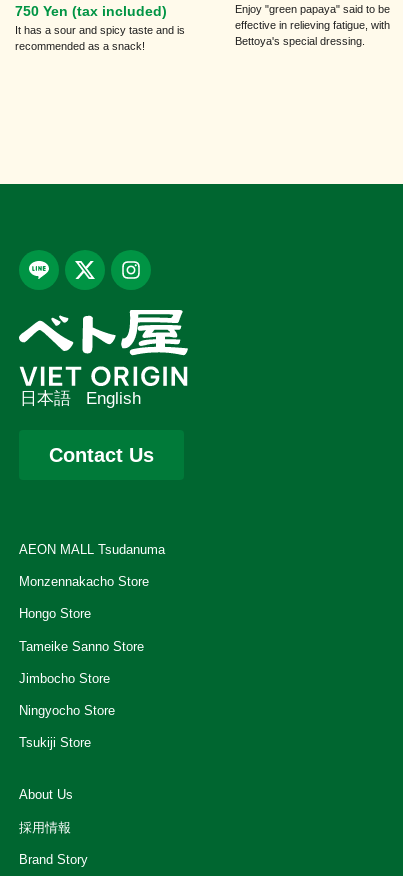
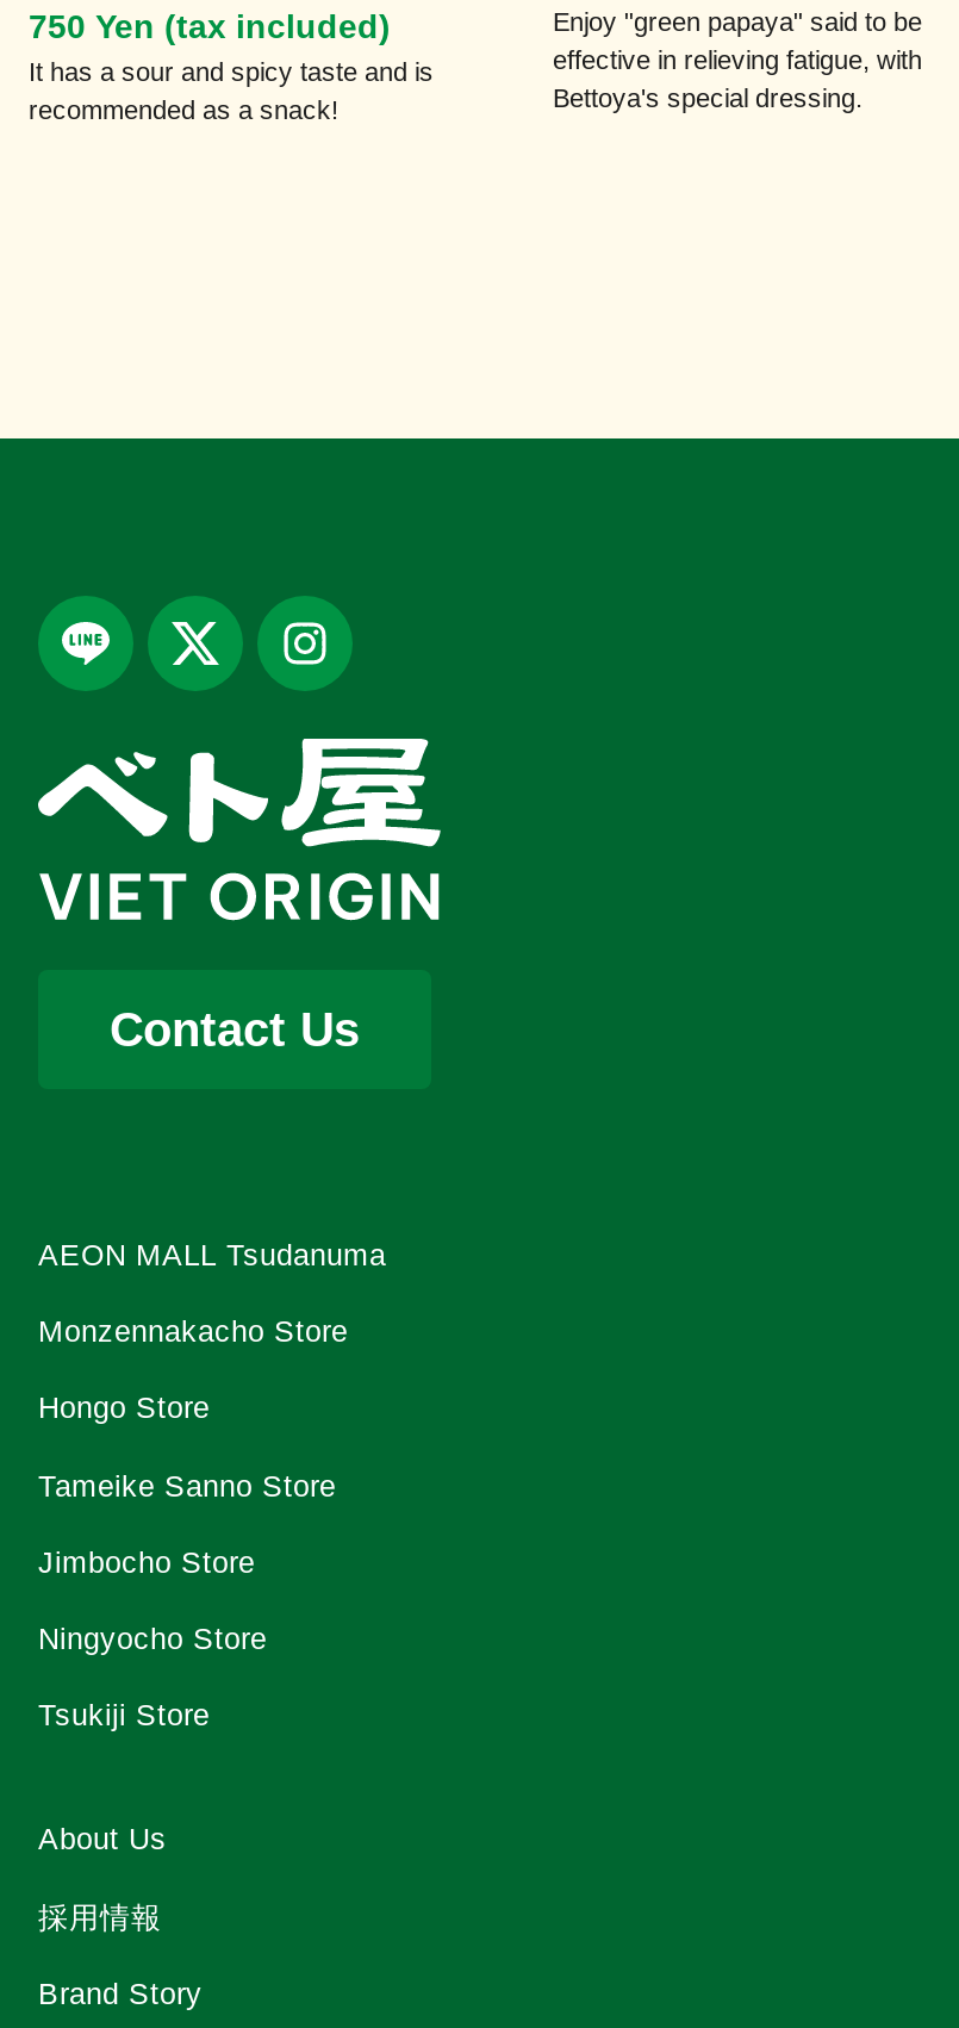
- 日本語
- English
